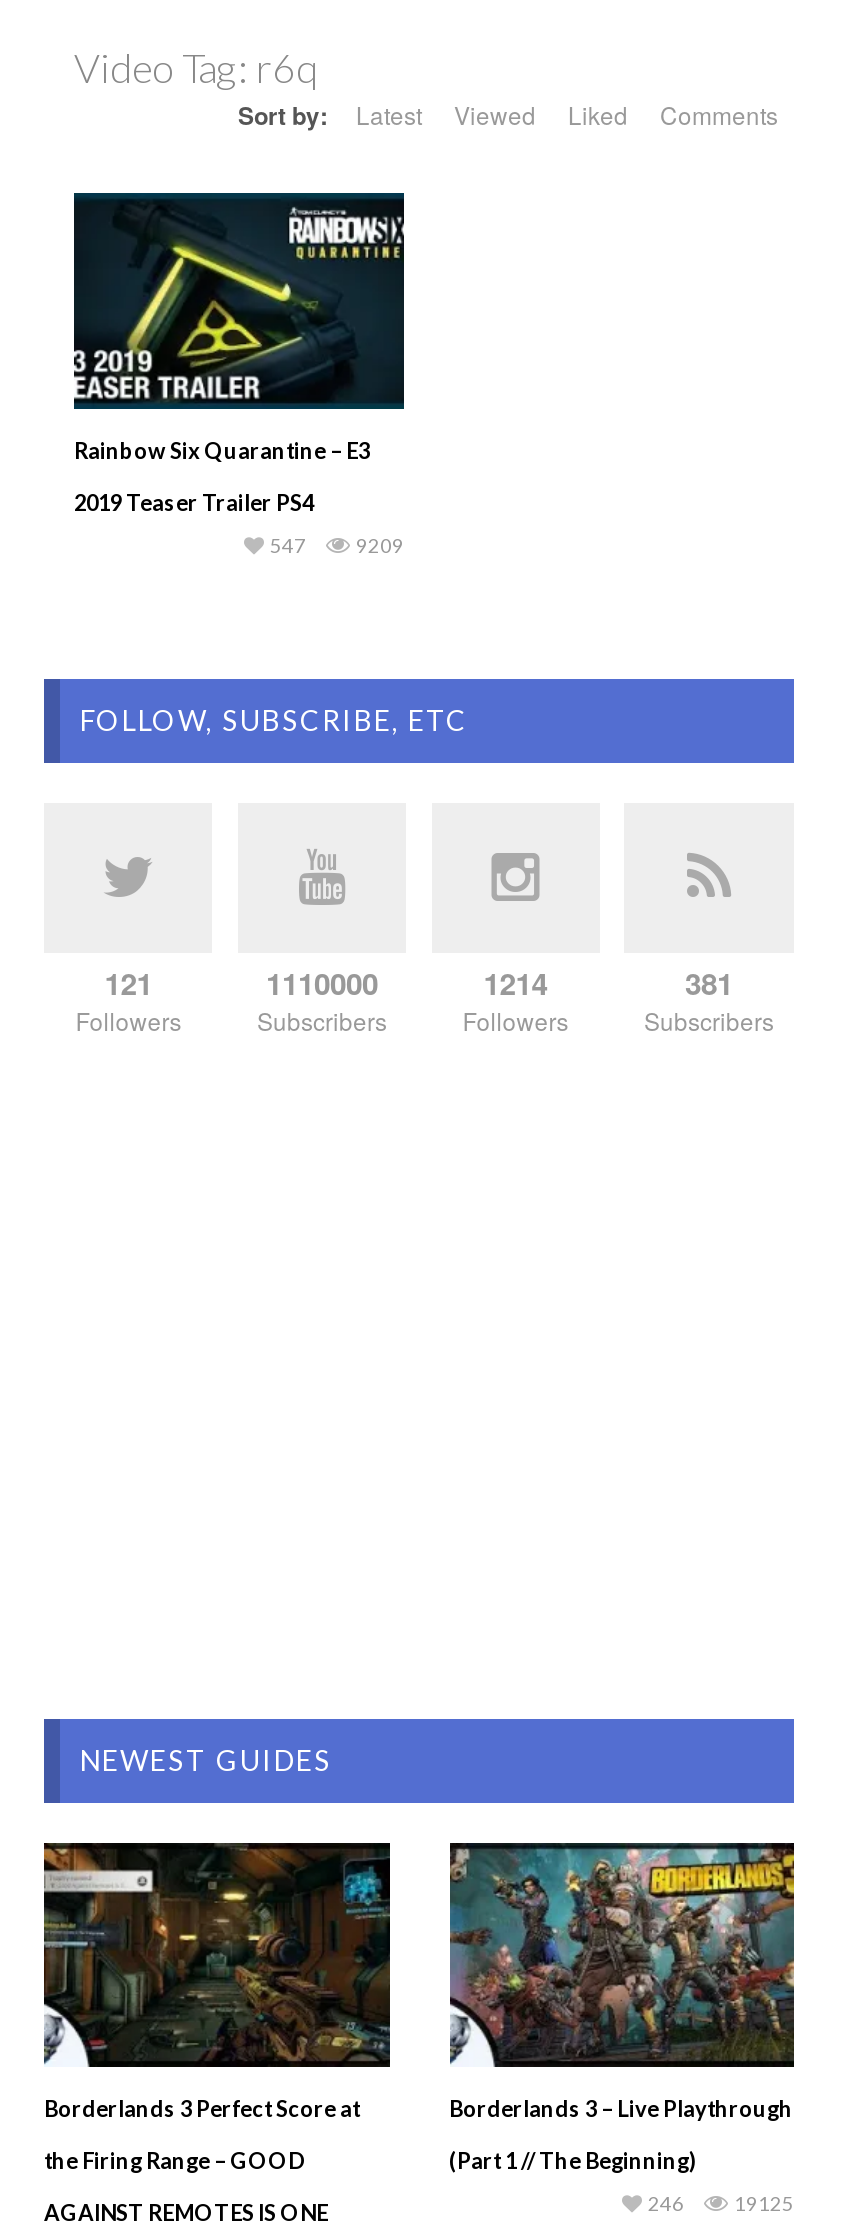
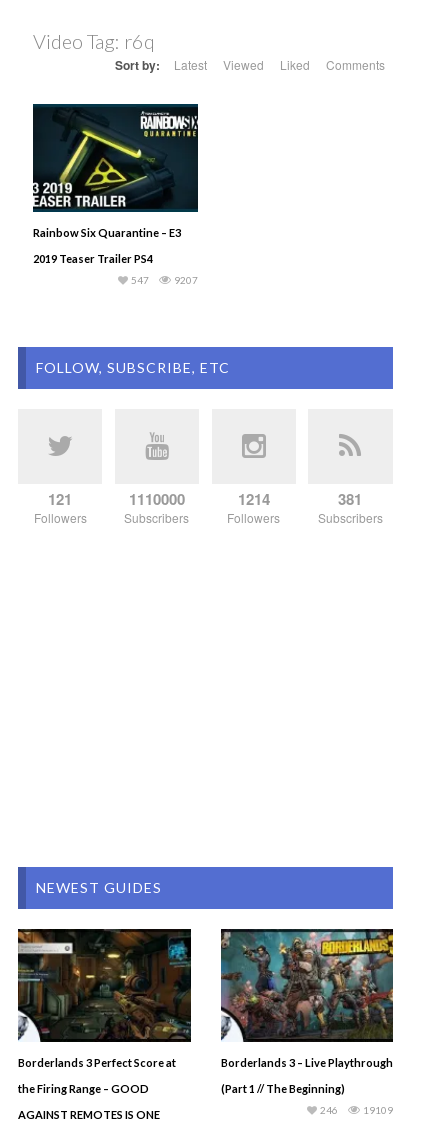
- 9209
+ 9207

- 19125
+ 19109
